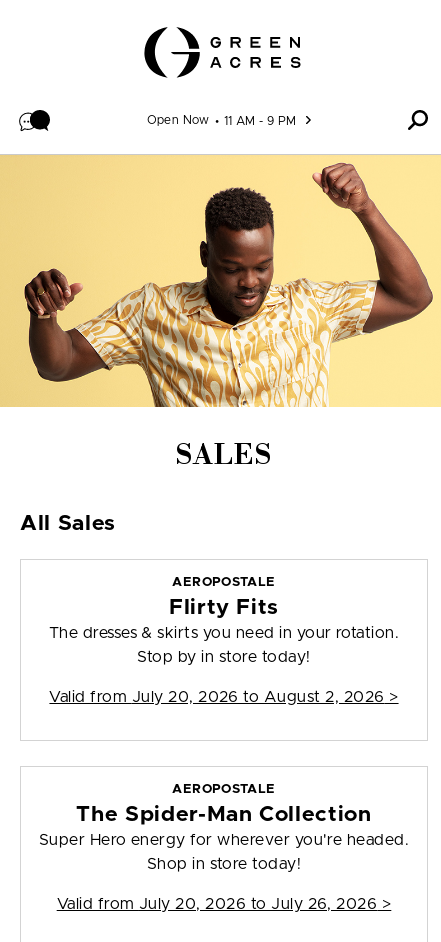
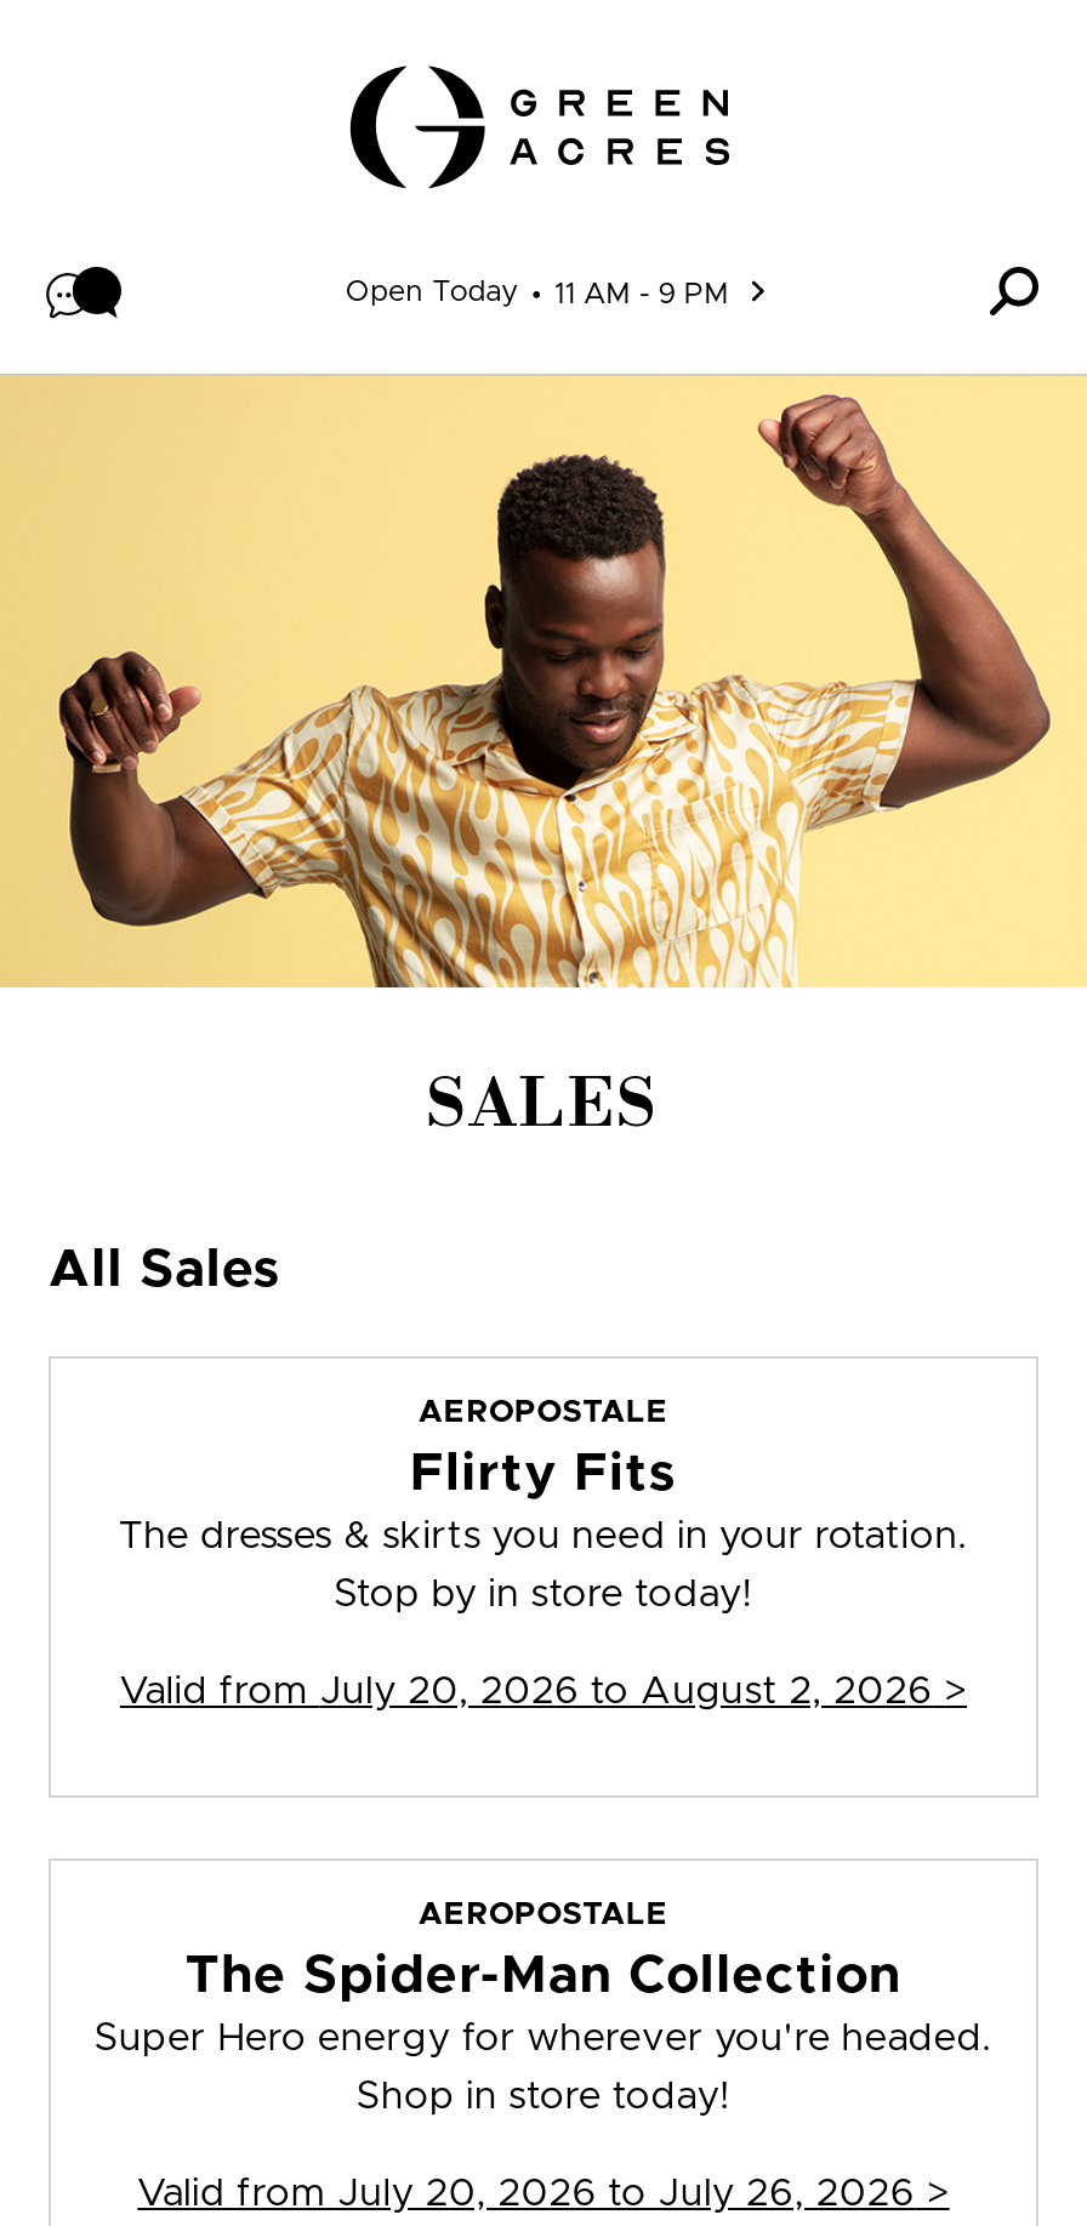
- Open Now
+ Open Today
